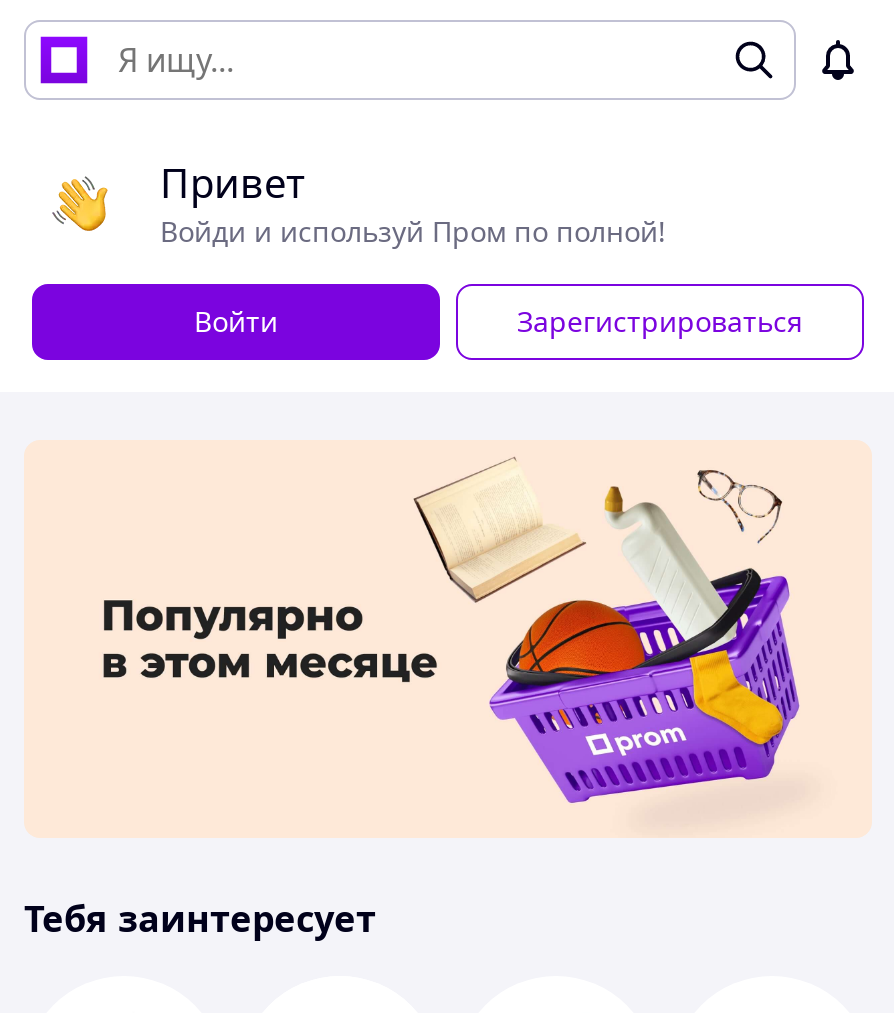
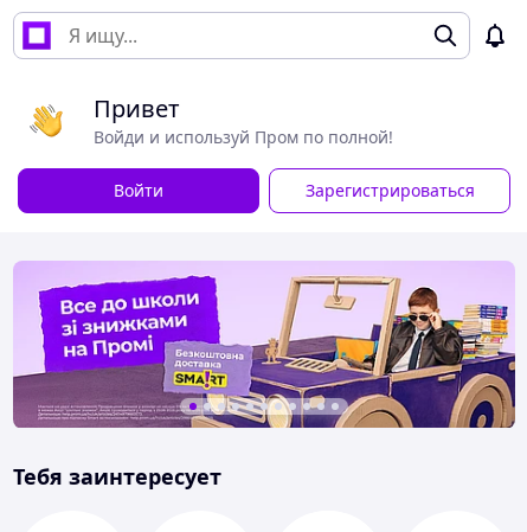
- [image]
+ [image]
